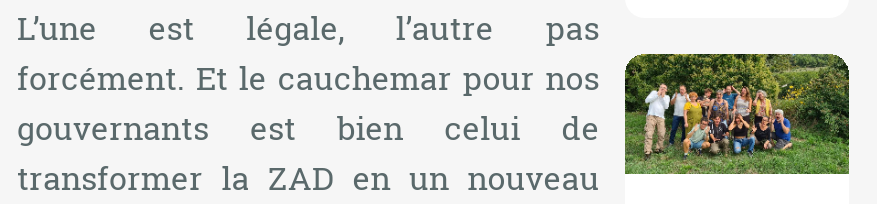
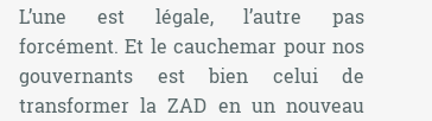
- [image]
